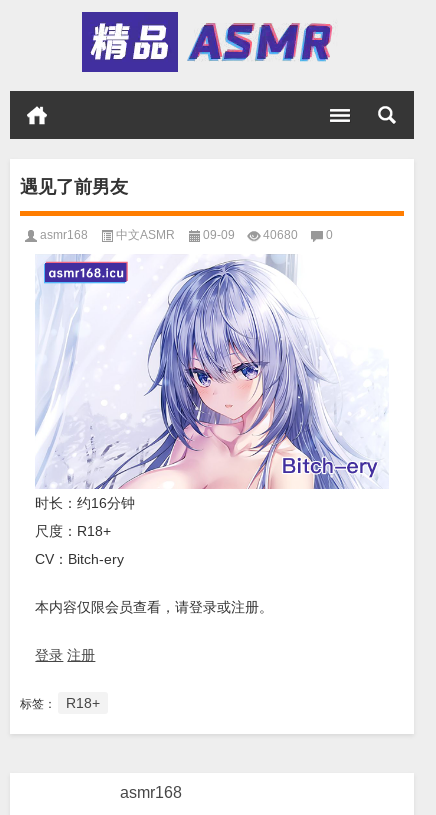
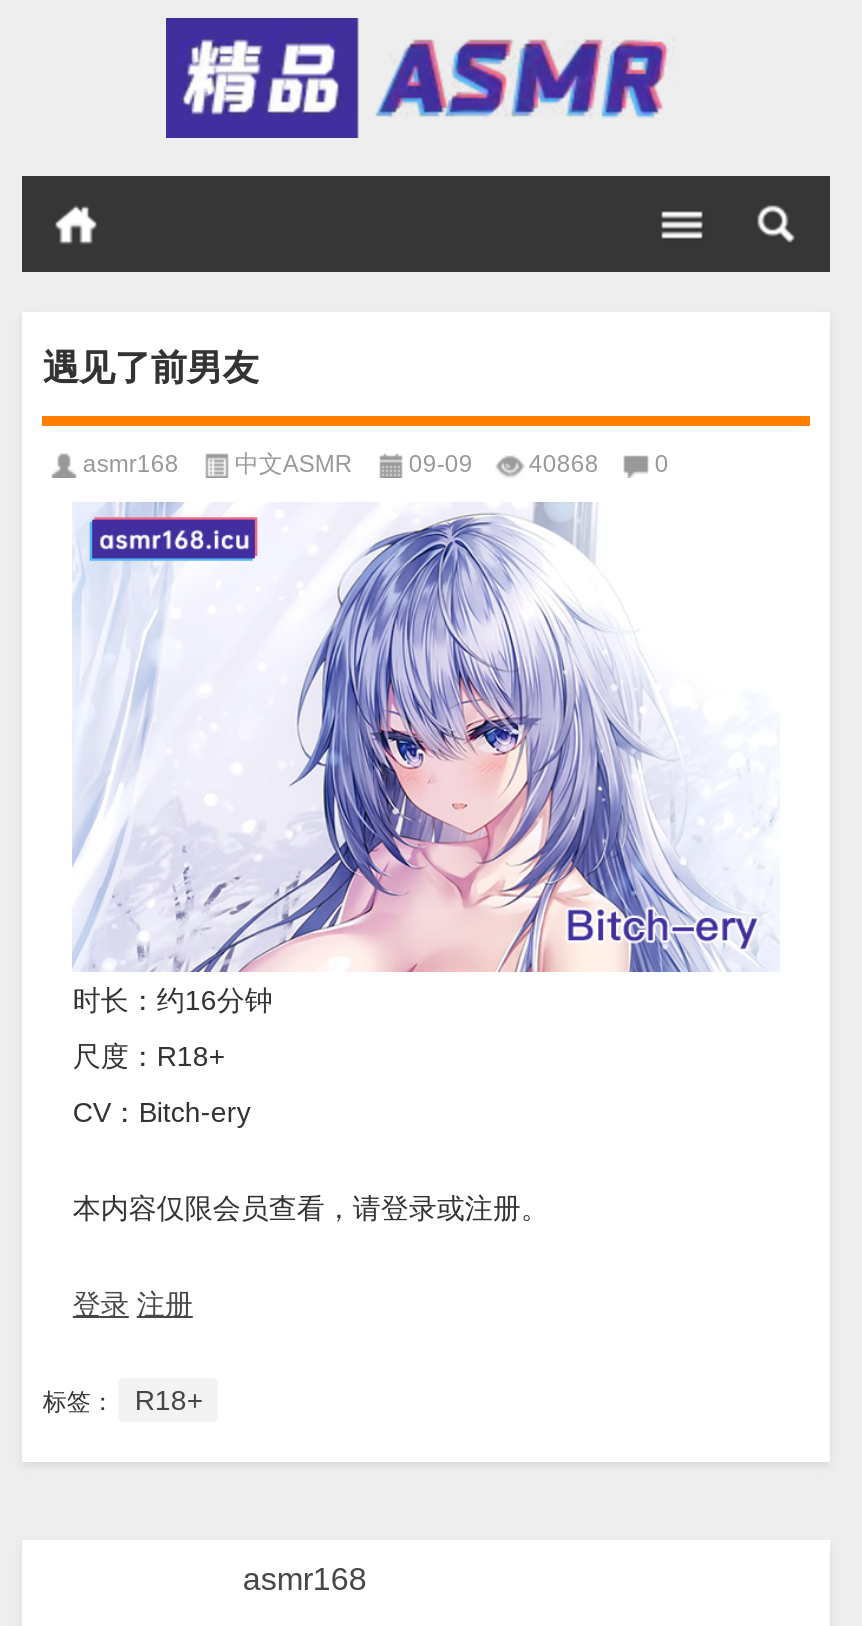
- asmr168 中文ASMR 09-09 40680 0
+ asmr168 中文ASMR 09-09 40868 0
